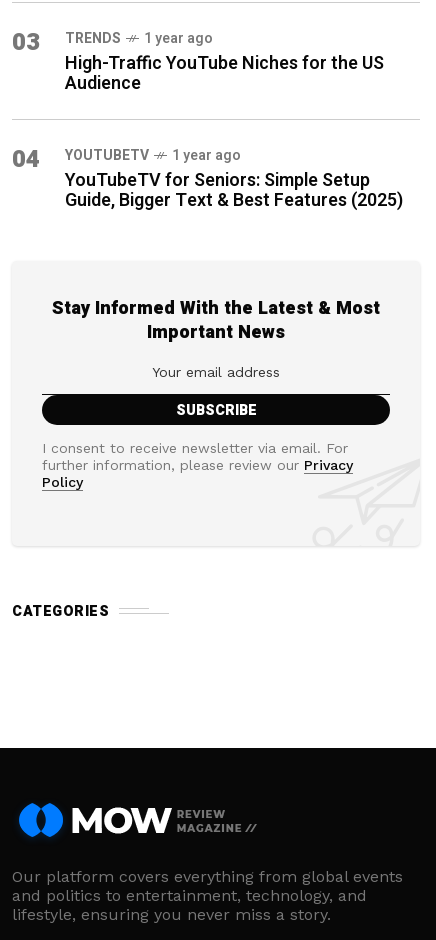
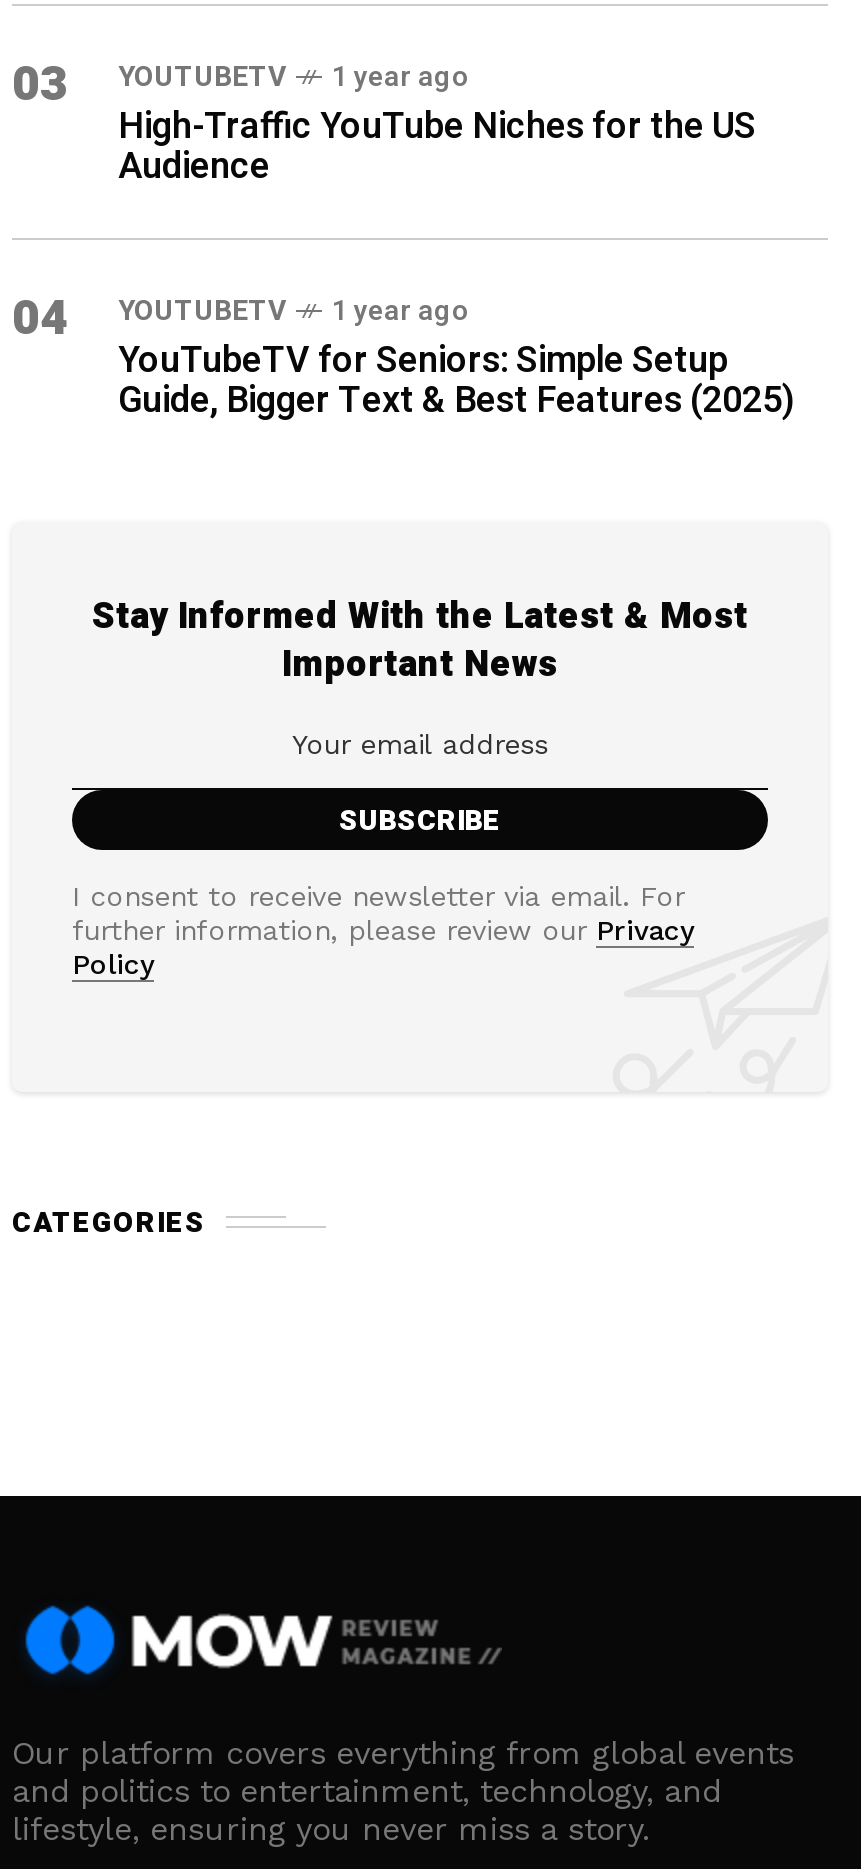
- TRENDS
+ YOUTUBETV
